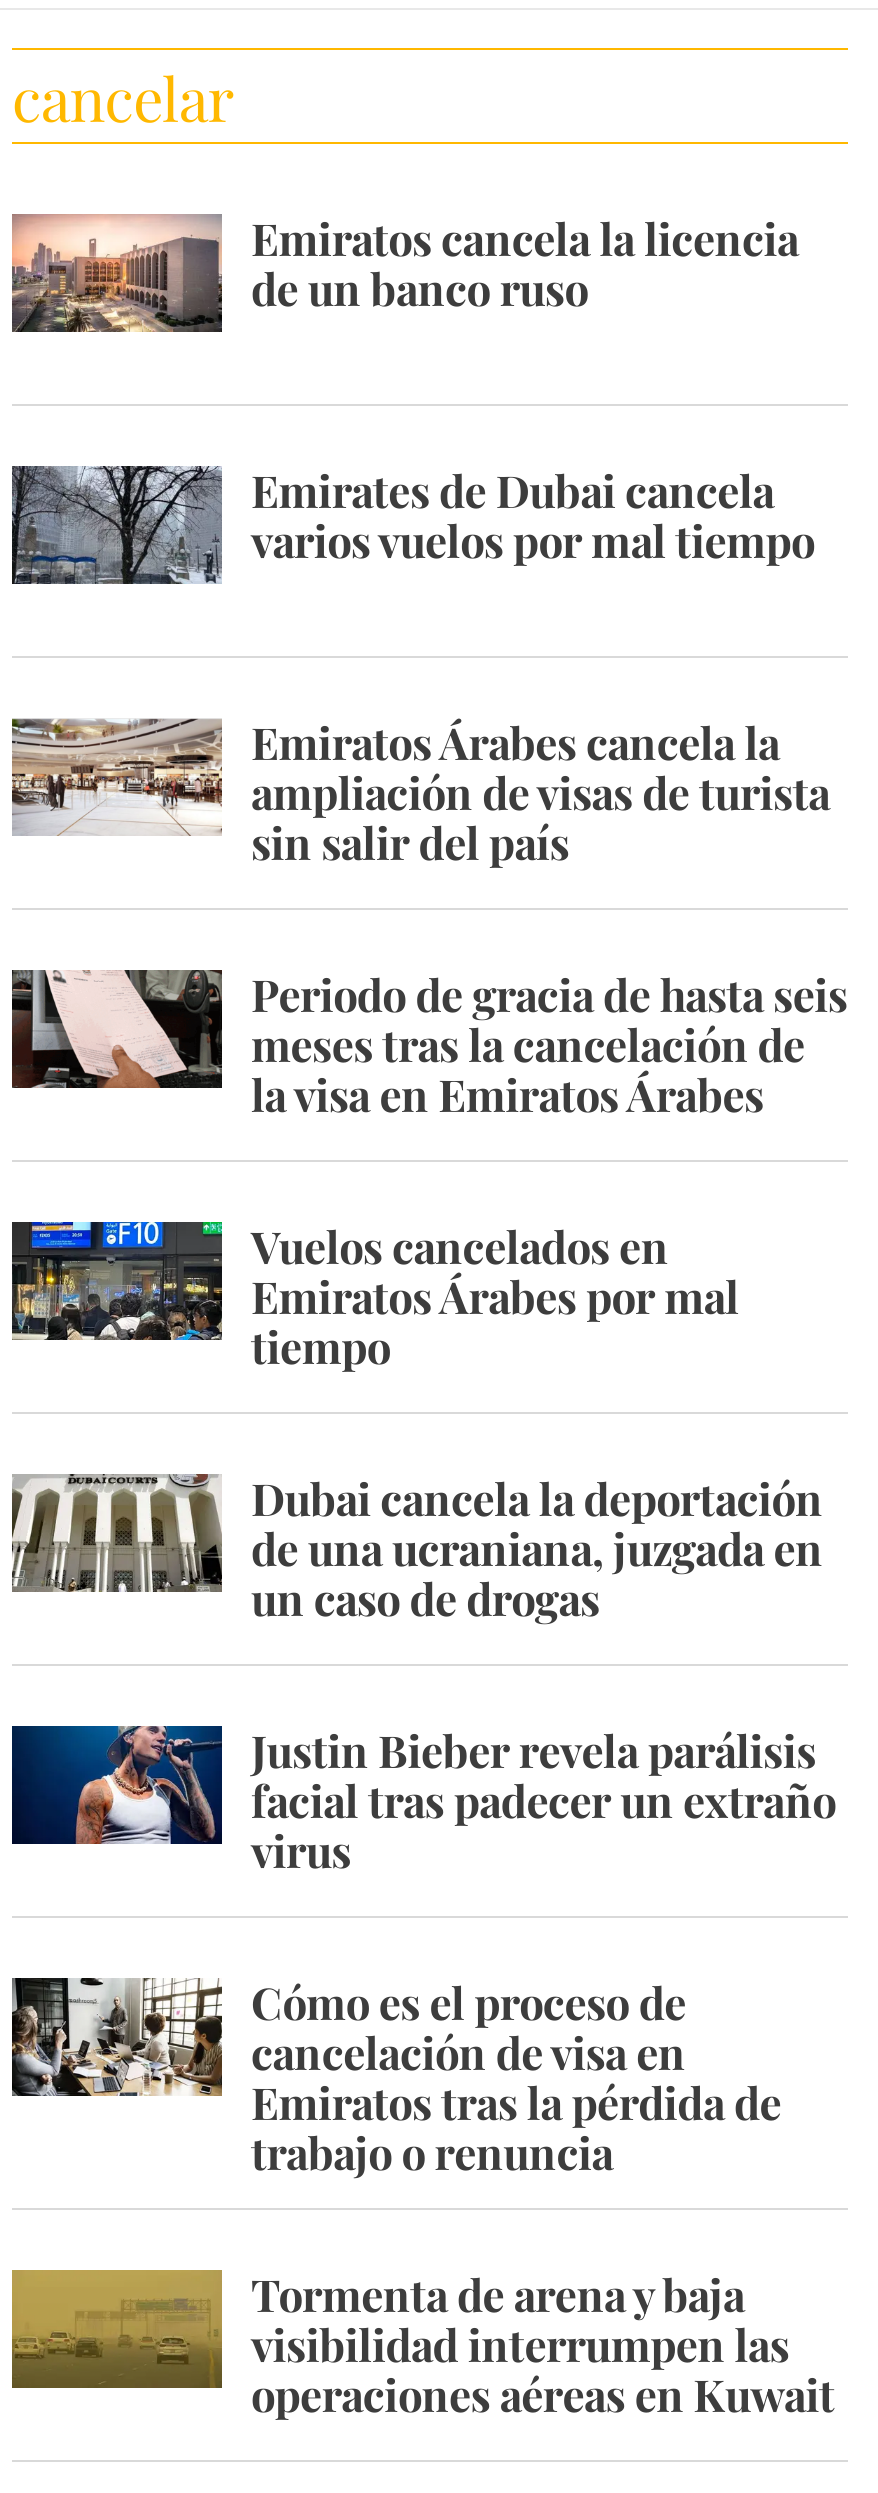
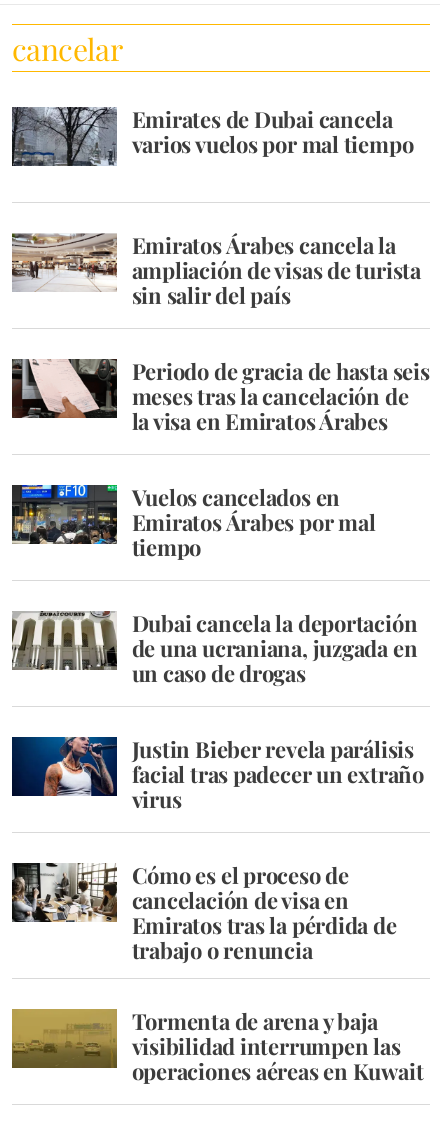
- [image]
- Emiratos cancela la licencia
- de un banco ruso
